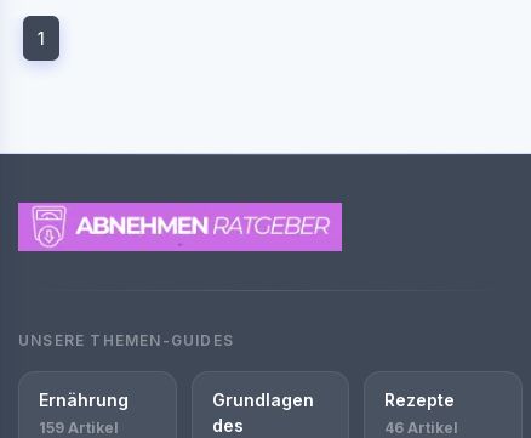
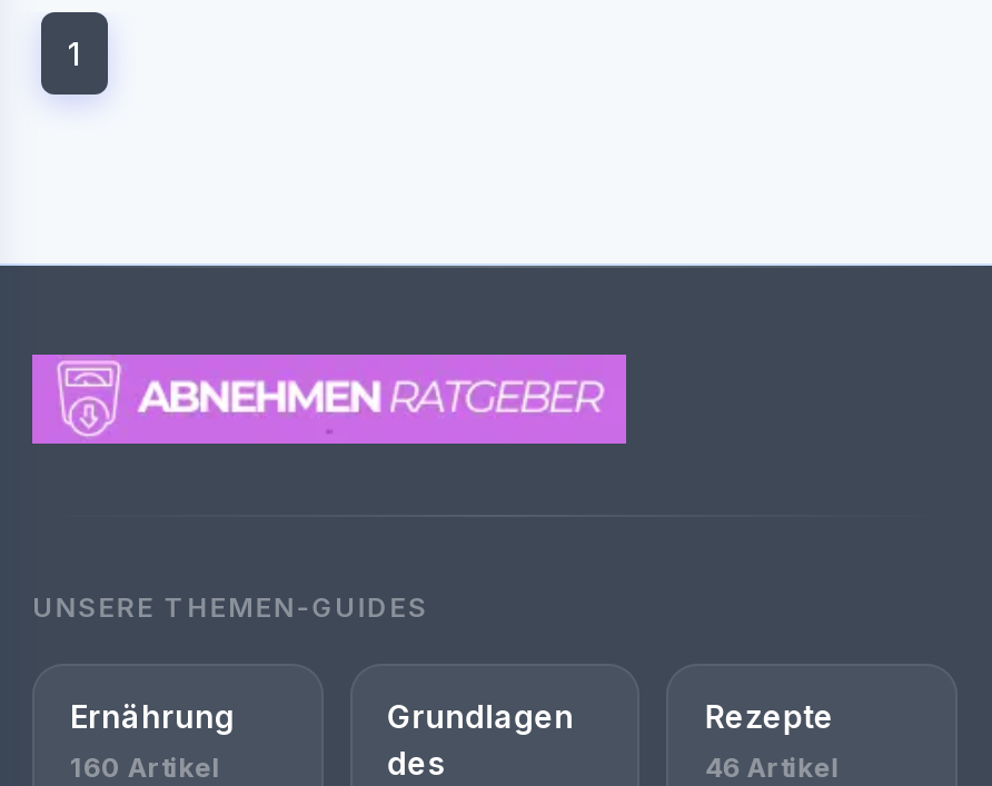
- 159 Artikel
+ 160 Artikel
